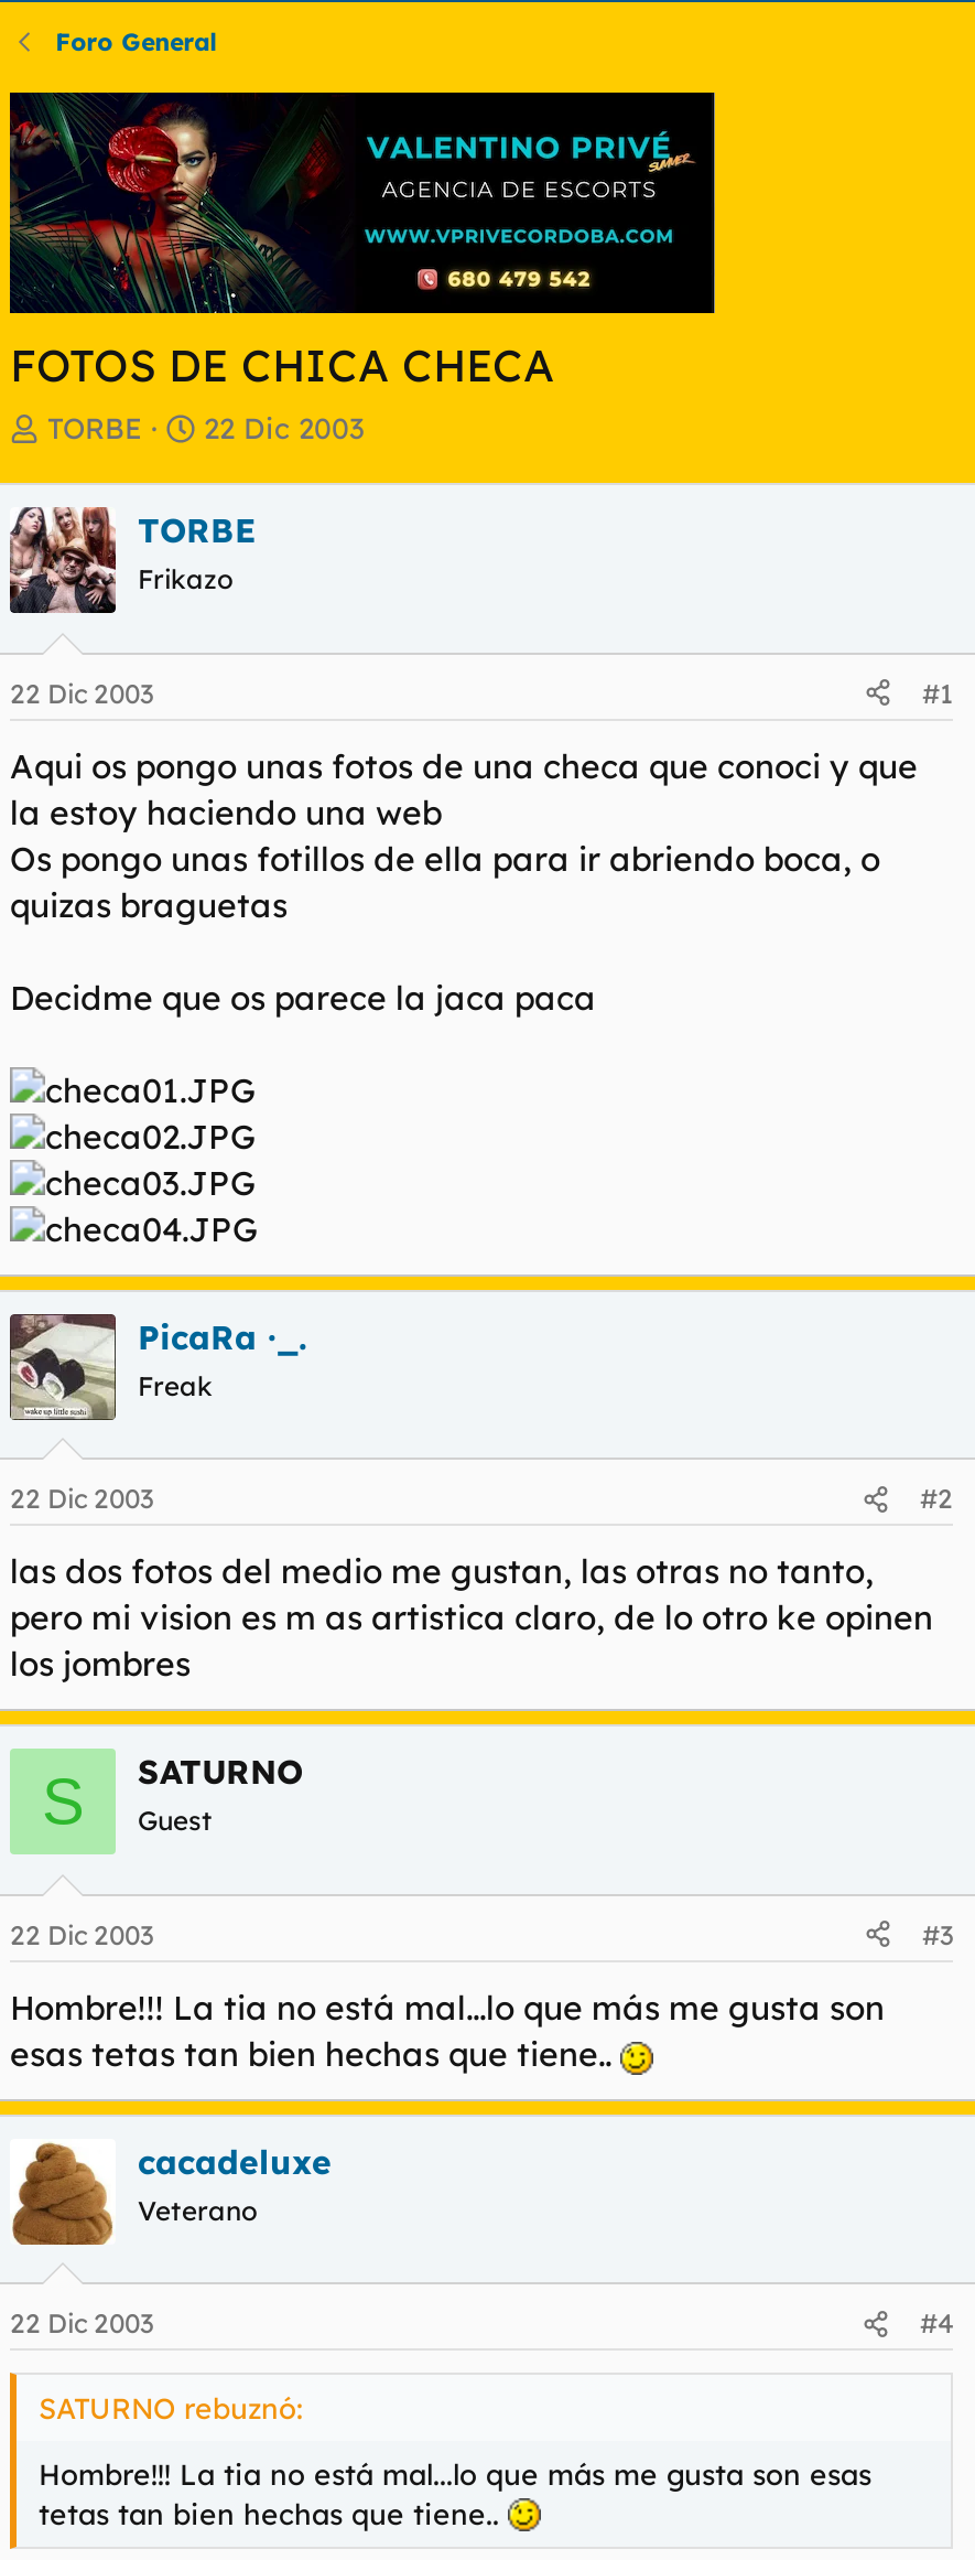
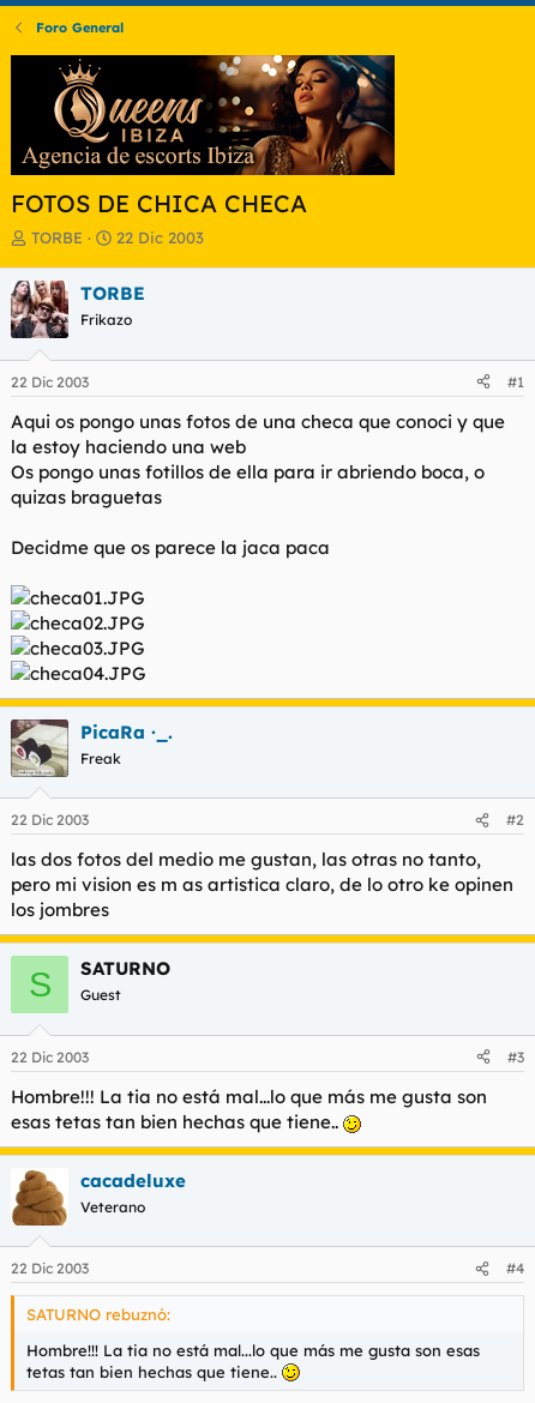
- [image]
+ [image]
